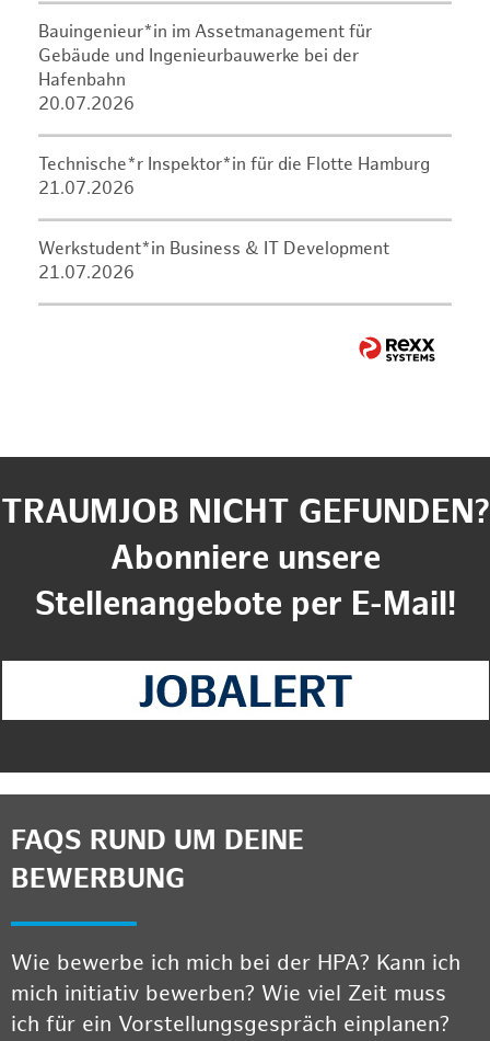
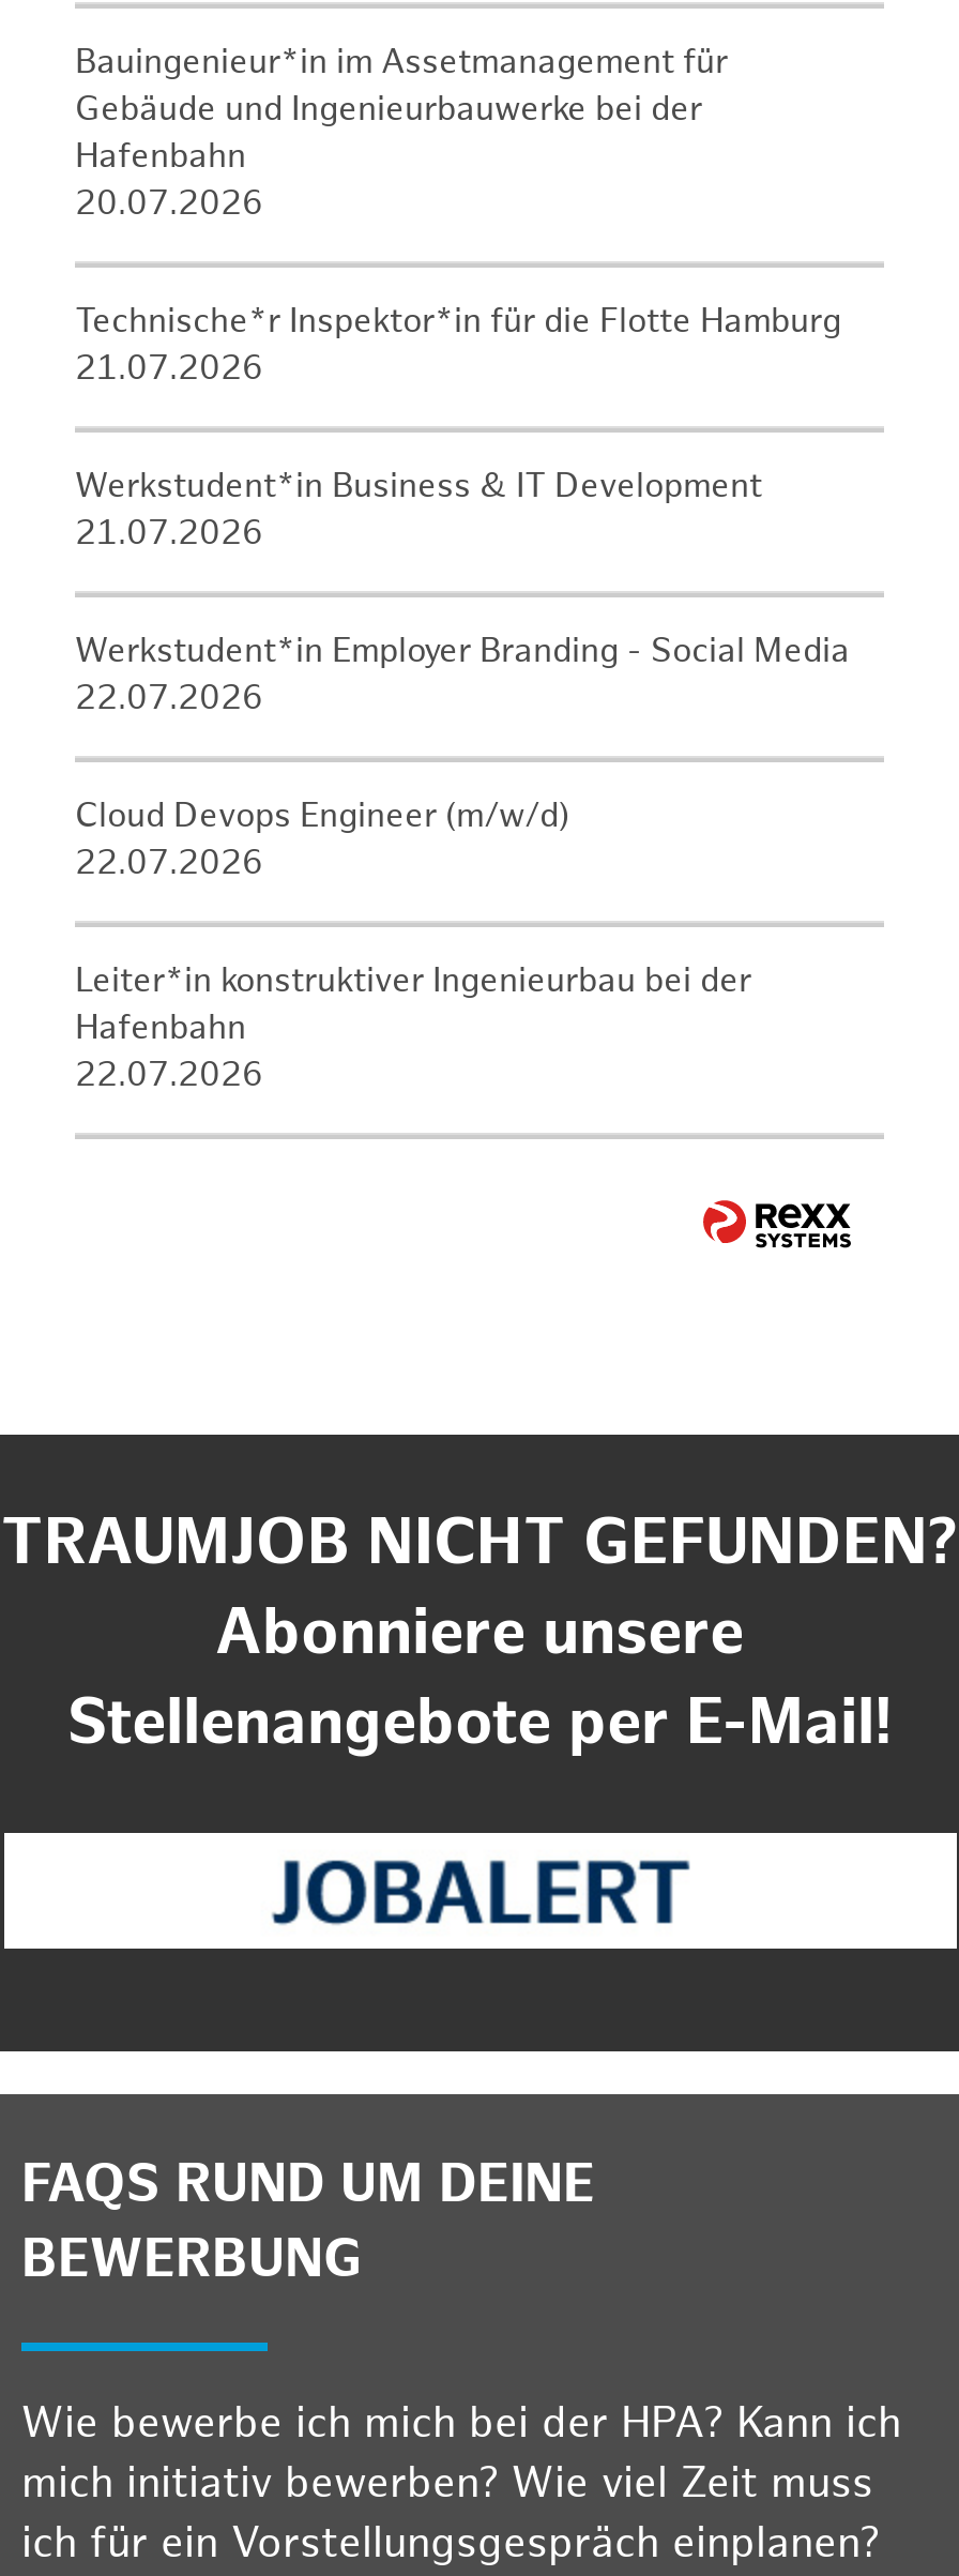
+ Werkstudent*in Employer Branding - Social Media
+ 22.07.2026
+ Cloud Devops Engineer (m/w/d)
+ 22.07.2026
+ Leiter*in konstruktiver Ingenieurbau bei der
+ Hafenbahn
+ 22.07.2026
